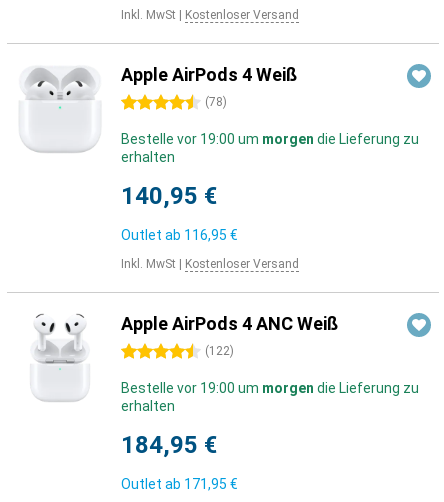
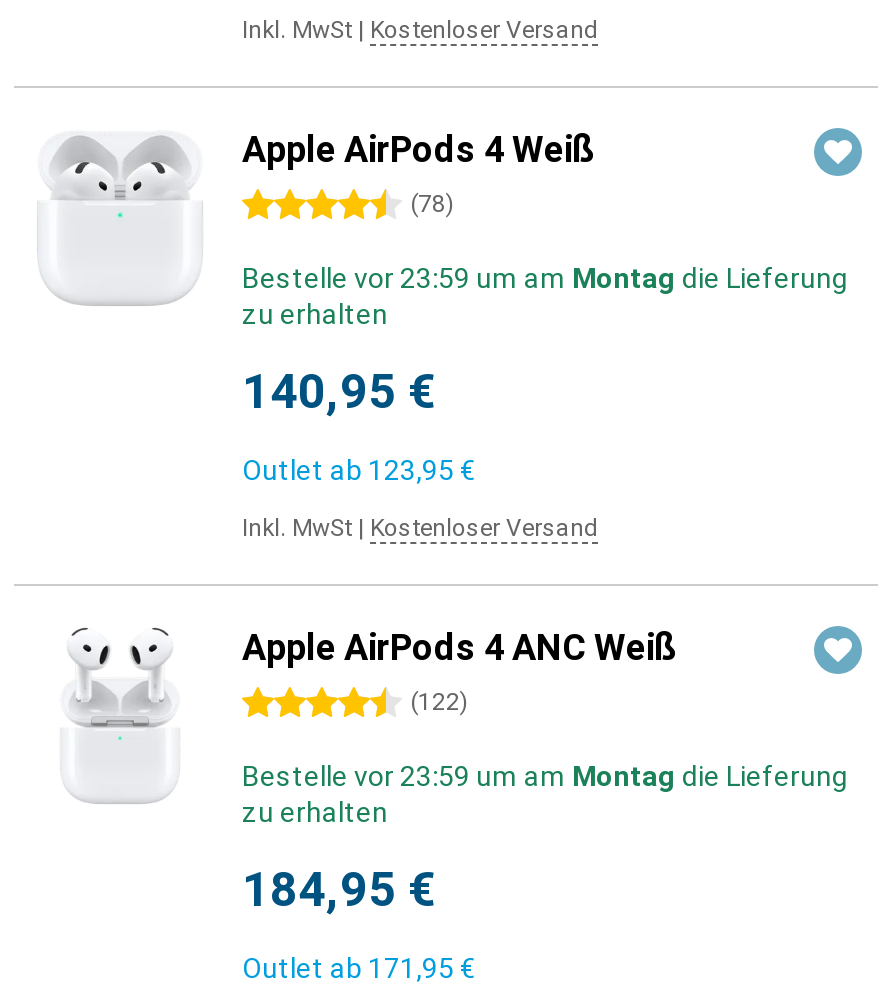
- Bestelle vor 19:00 um morgen die Lieferung zu
- erhalten
+ Bestelle vor 23:59 um am Montag die Lieferung
+ zu erhalten

- Outlet ab 116,95 €
+ Outlet ab 123,95 €

- Bestelle vor 19:00 um morgen die Lieferung zu
- erhalten
+ Bestelle vor 23:59 um am Montag die Lieferung
+ zu erhalten
